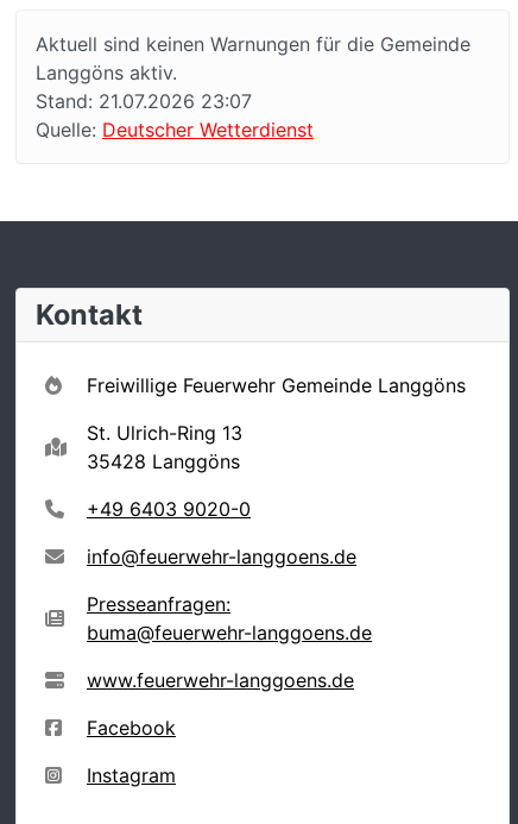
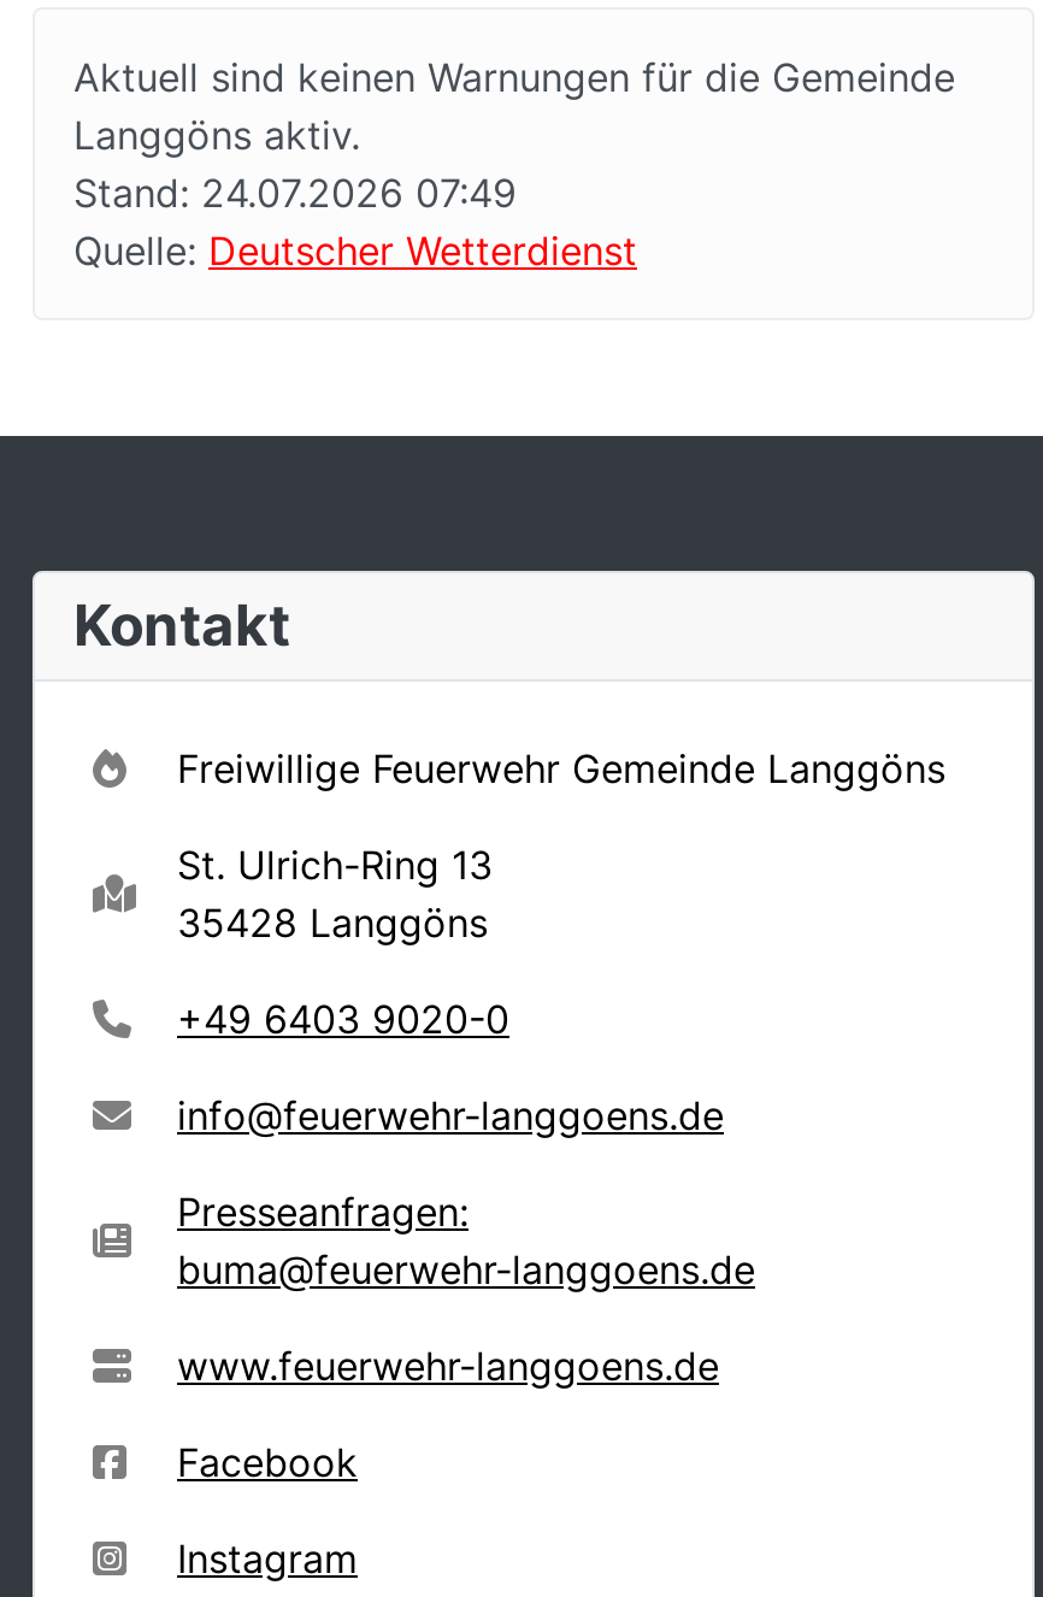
- Stand: 21.07.2026 23:07
+ Stand: 24.07.2026 07:49
